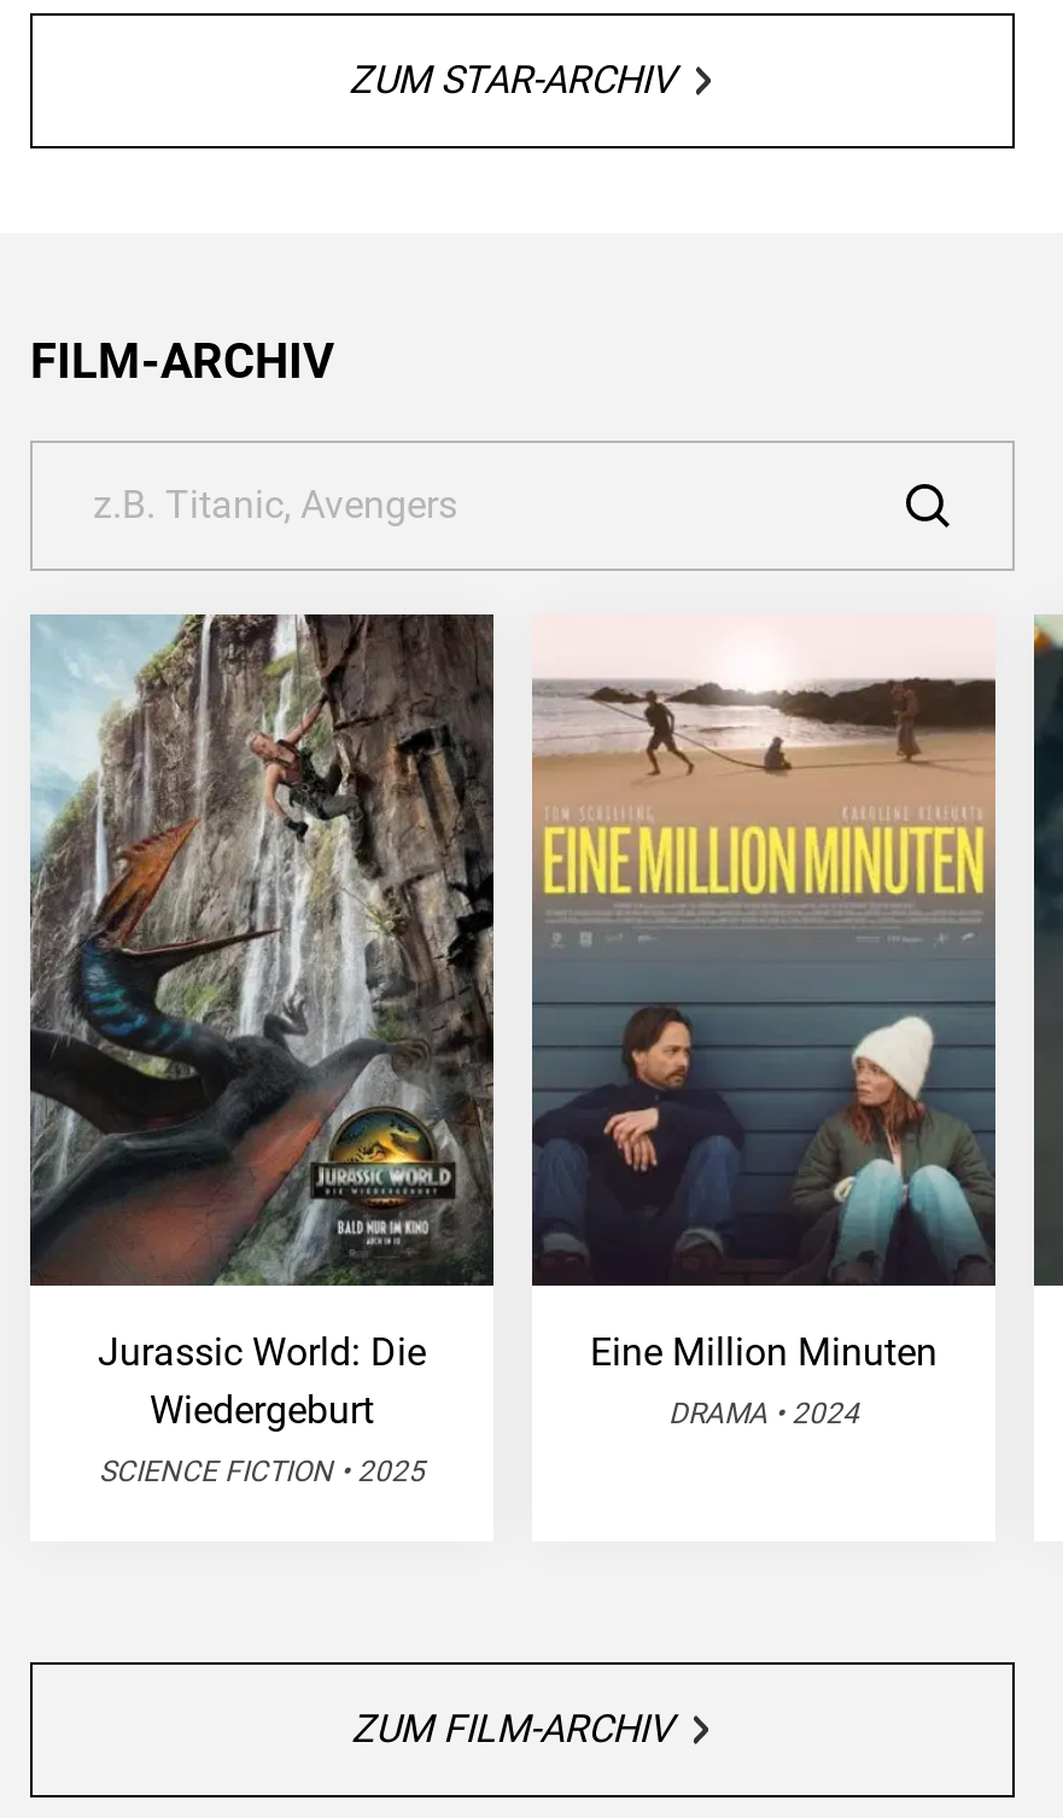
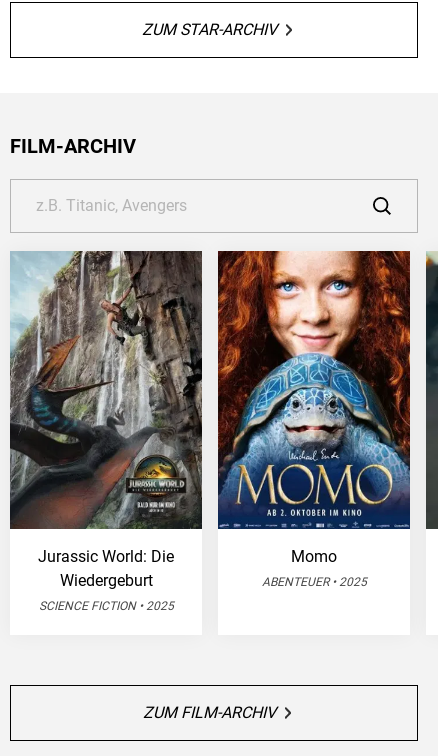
- [image]
- Eine Million Minuten
+ [image]
+ Momo

- DRAMA • 2024
+ ABENTEUER • 2025
